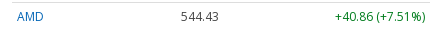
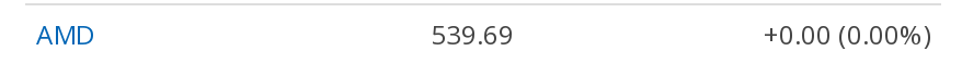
- 544.43
+ 539.69

- +40.86 (+7.51%)
+ +0.00 (0.00%)
